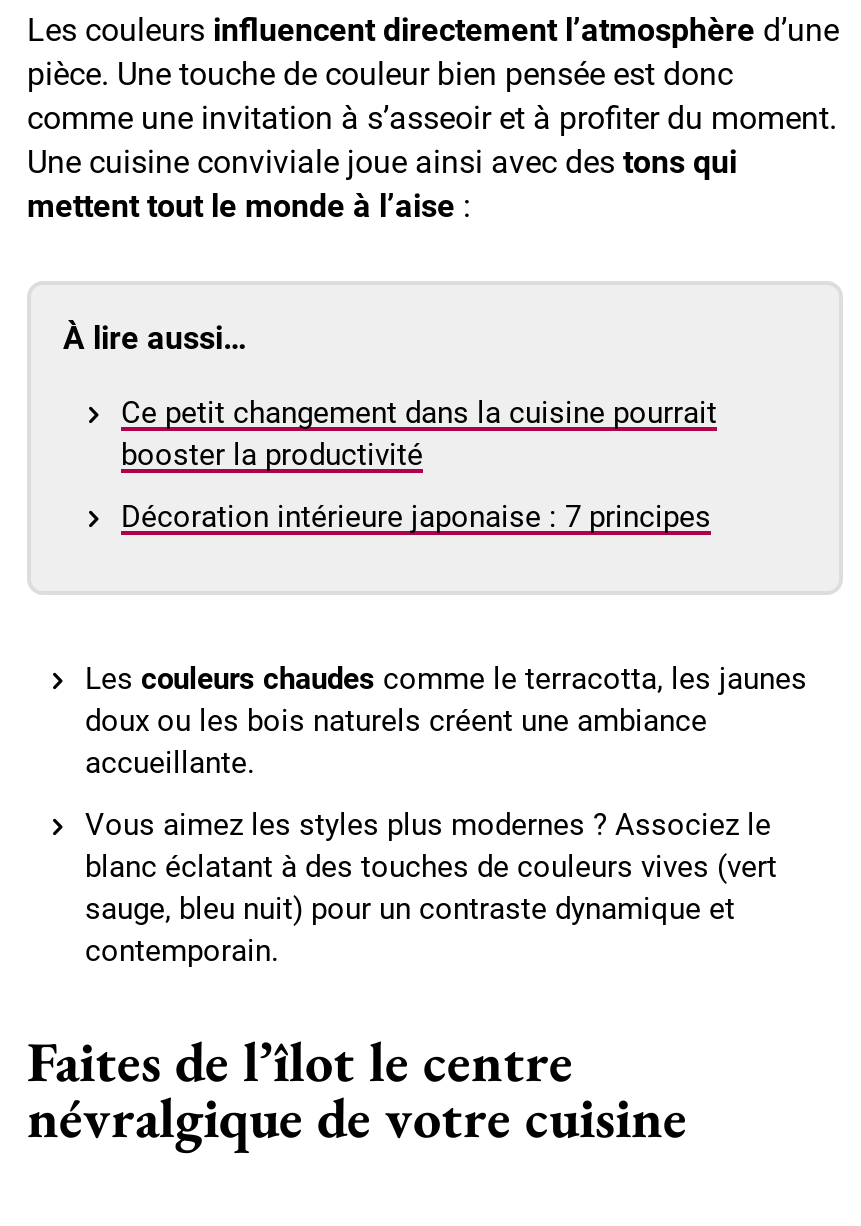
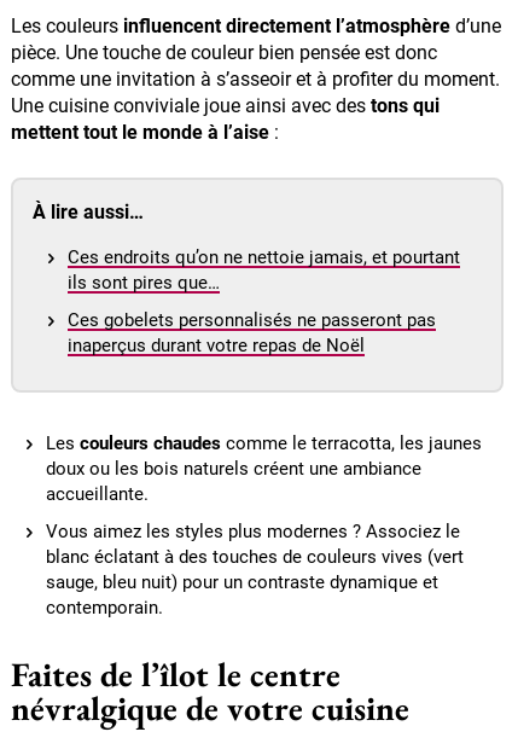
- Ce petit changement dans la cuisine pourrait
- booster la productivité
+ Ces endroits qu’on ne nettoie jamais, et pourtant
+ ils sont pires que…

- Décoration intérieure japonaise : 7 principes
+ Ces gobelets personnalisés ne passeront pas
+ inaperçus durant votre repas de Noël
